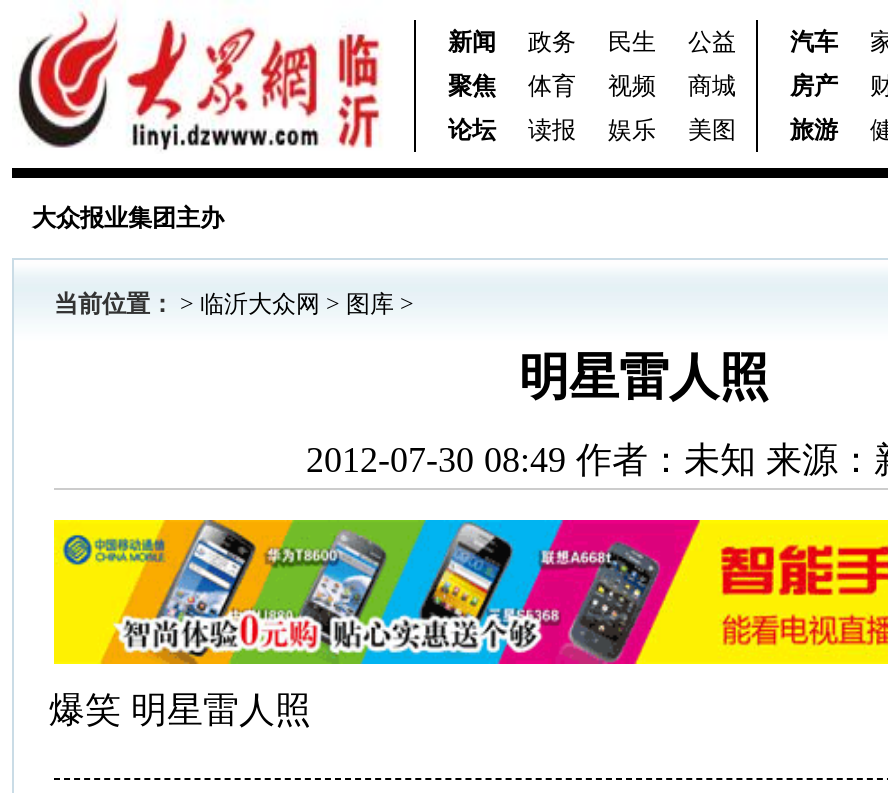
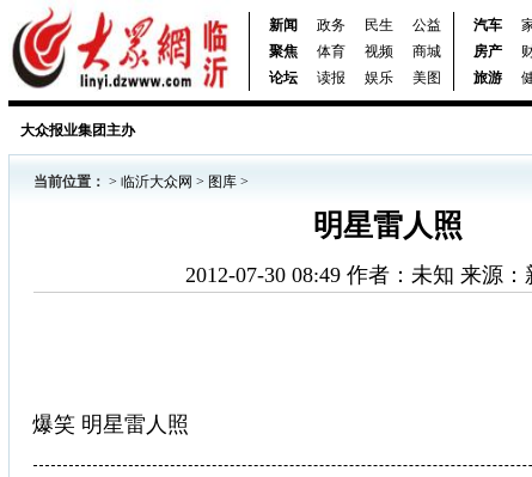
- [image]
